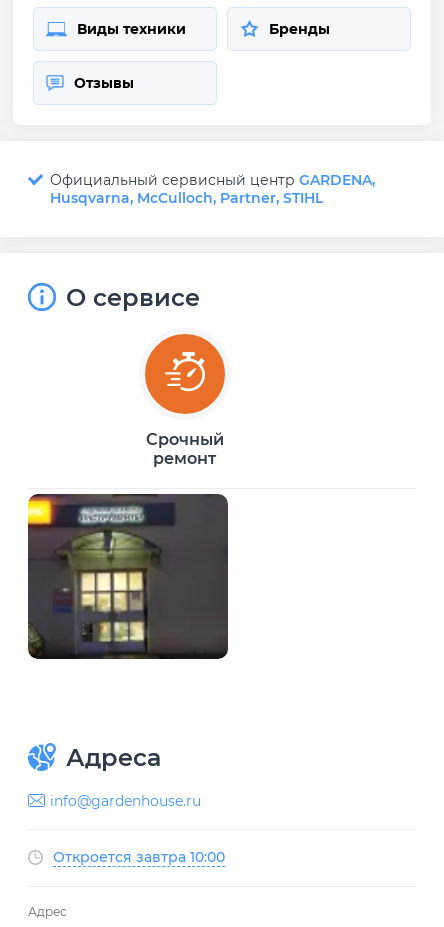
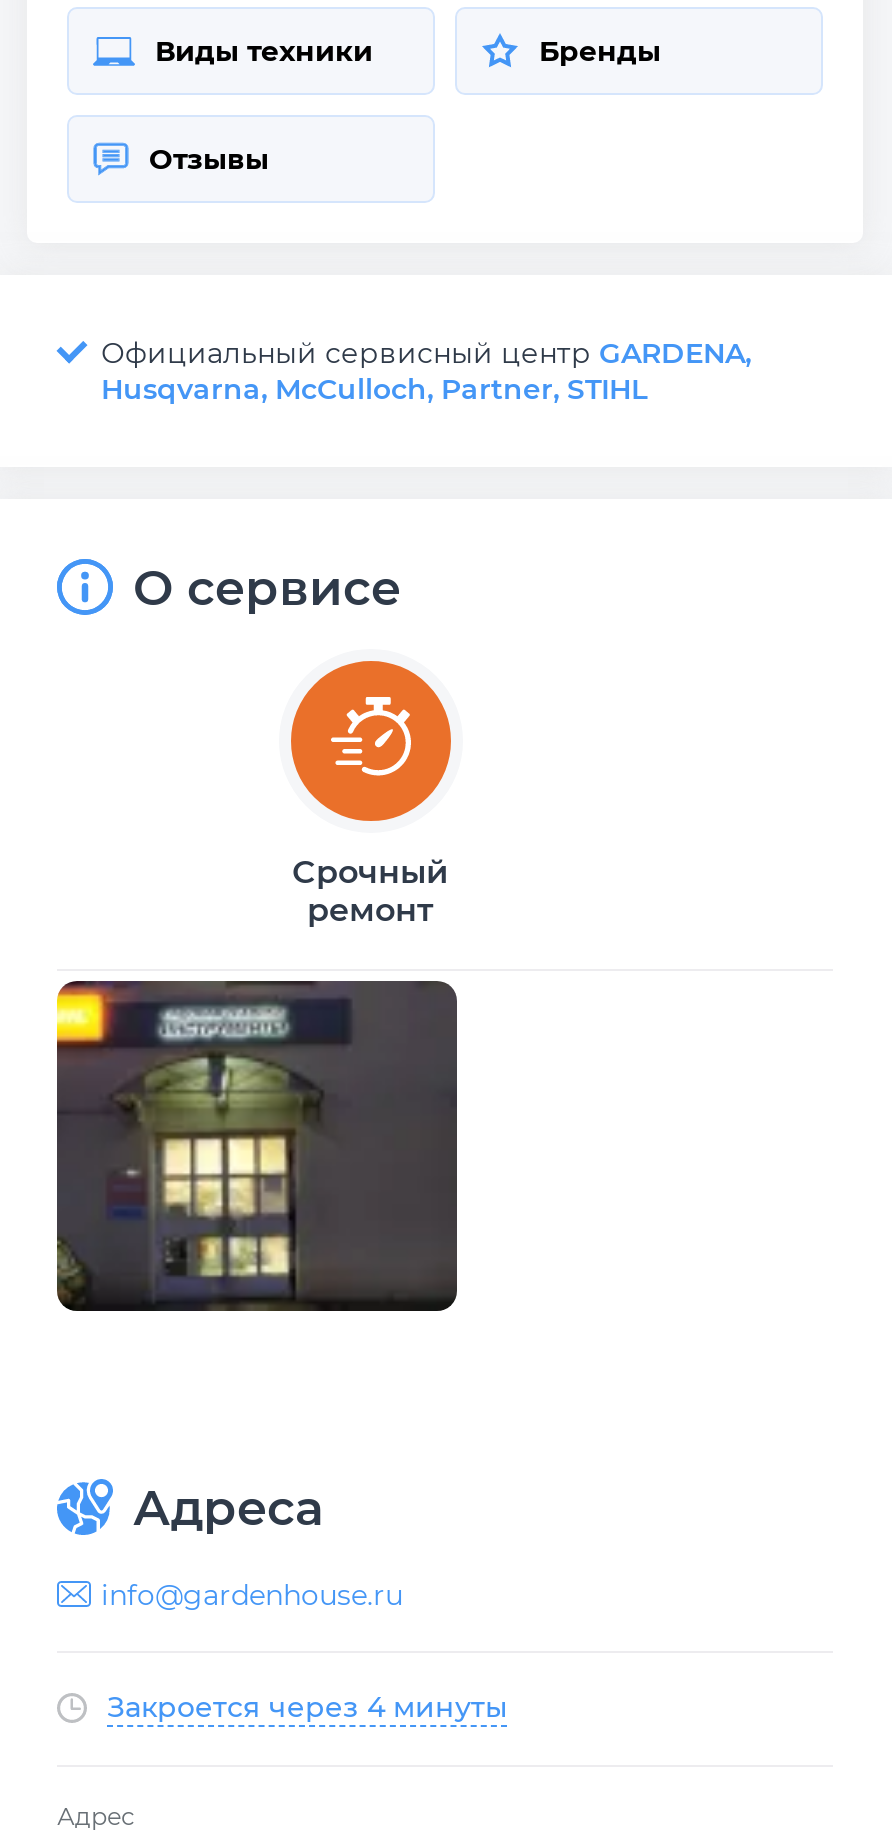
- Откроется завтра 10:00
+ Закроется через 4 минуты
